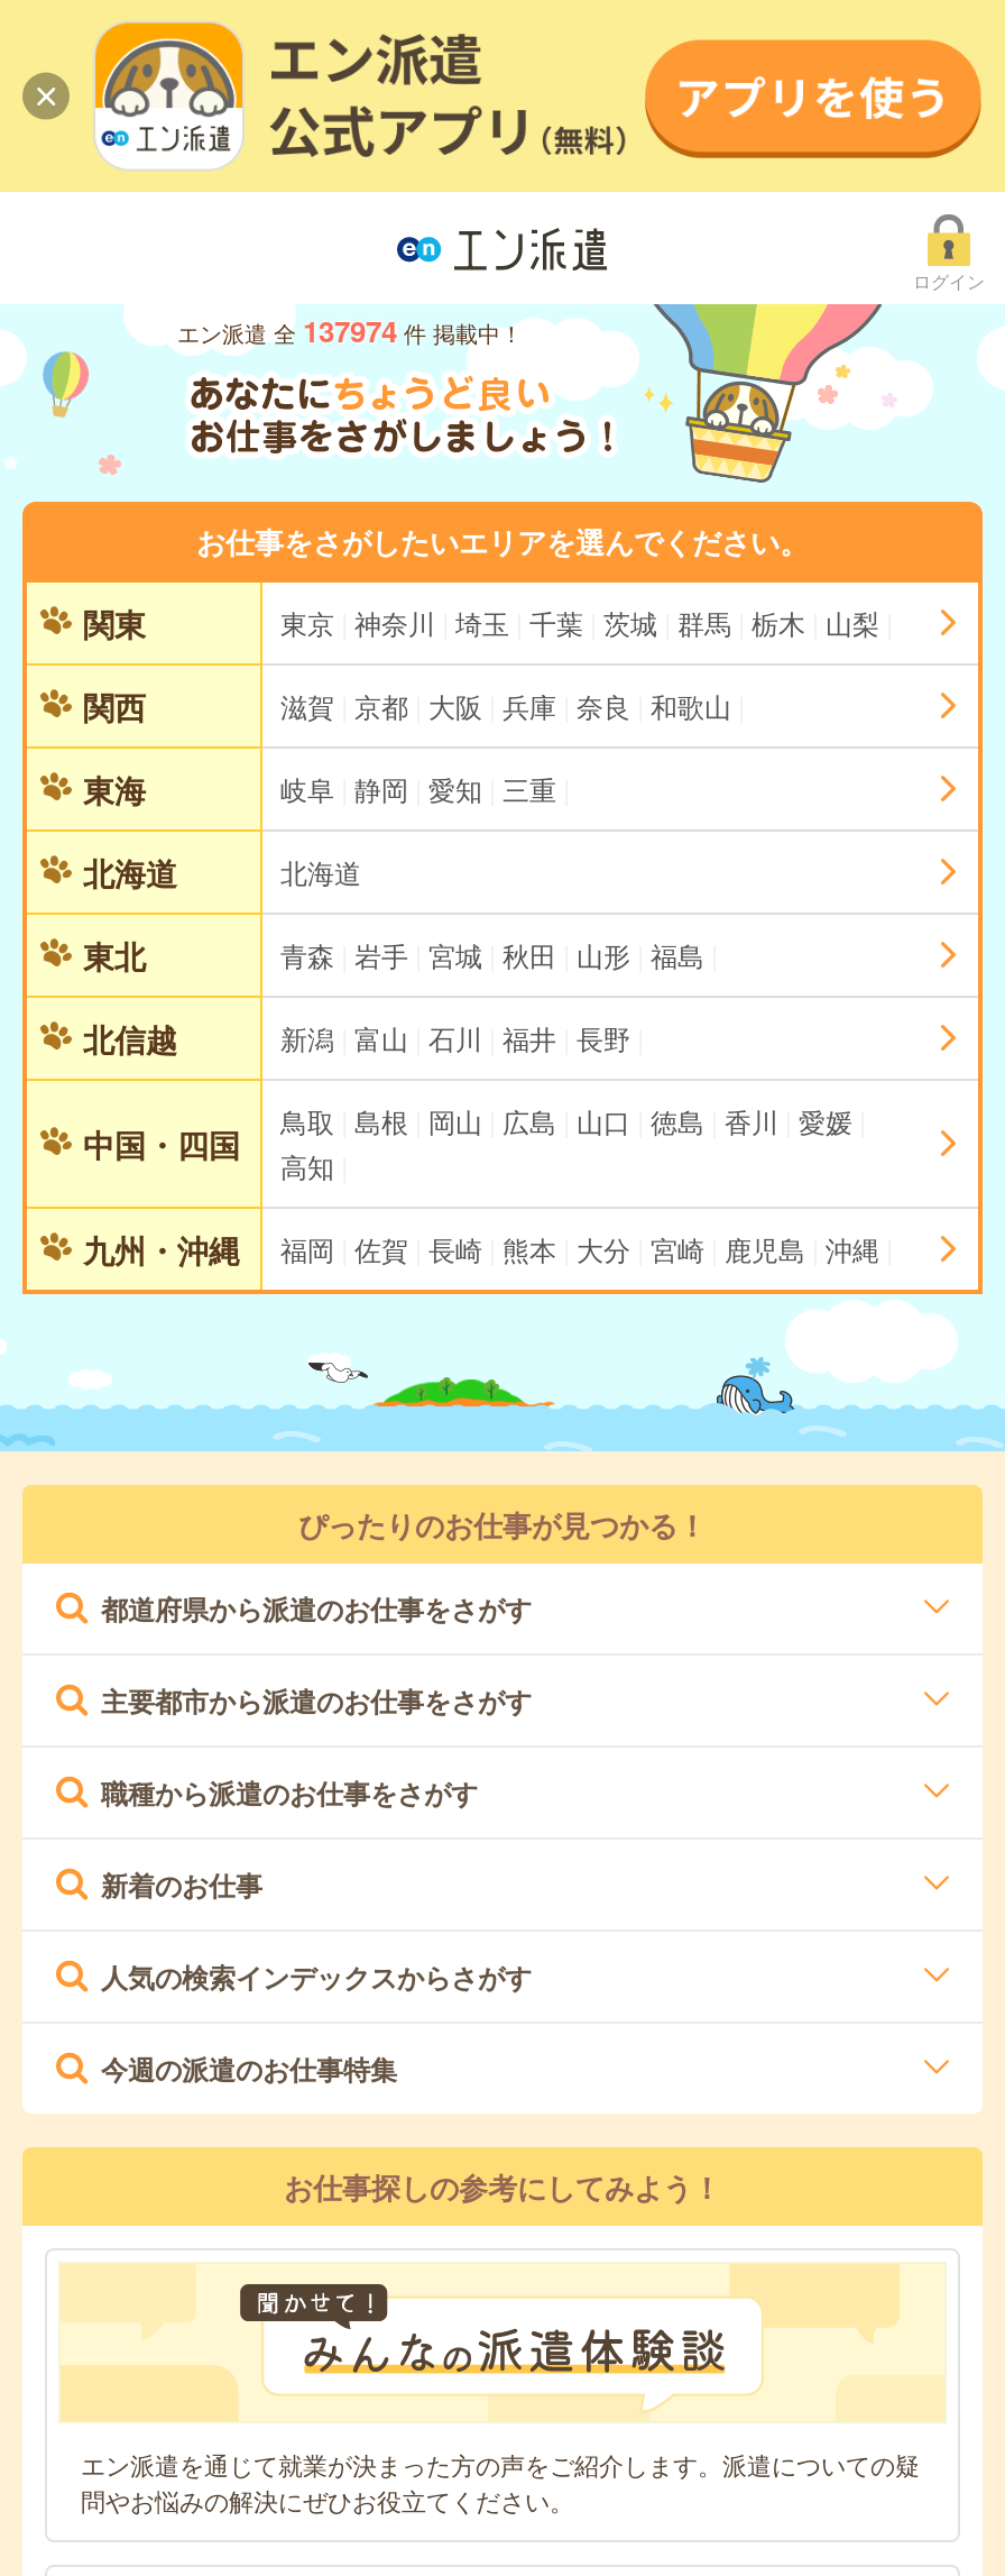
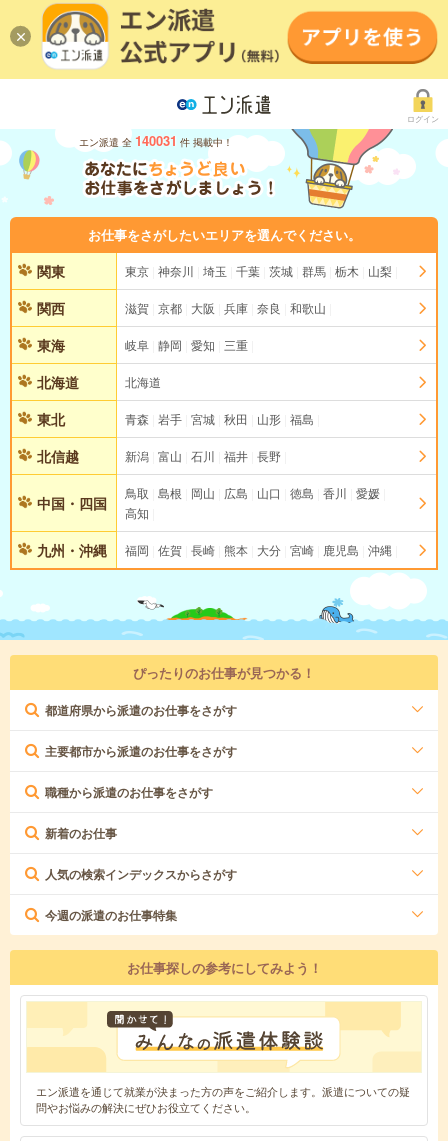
- エン派遣 全 137974 件 掲載中！
+ エン派遣 全 140031 件 掲載中！
